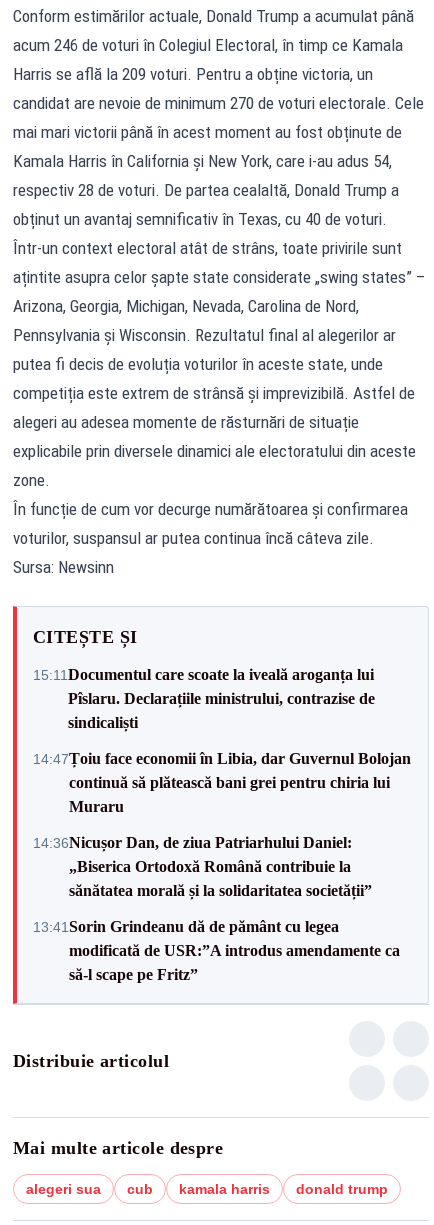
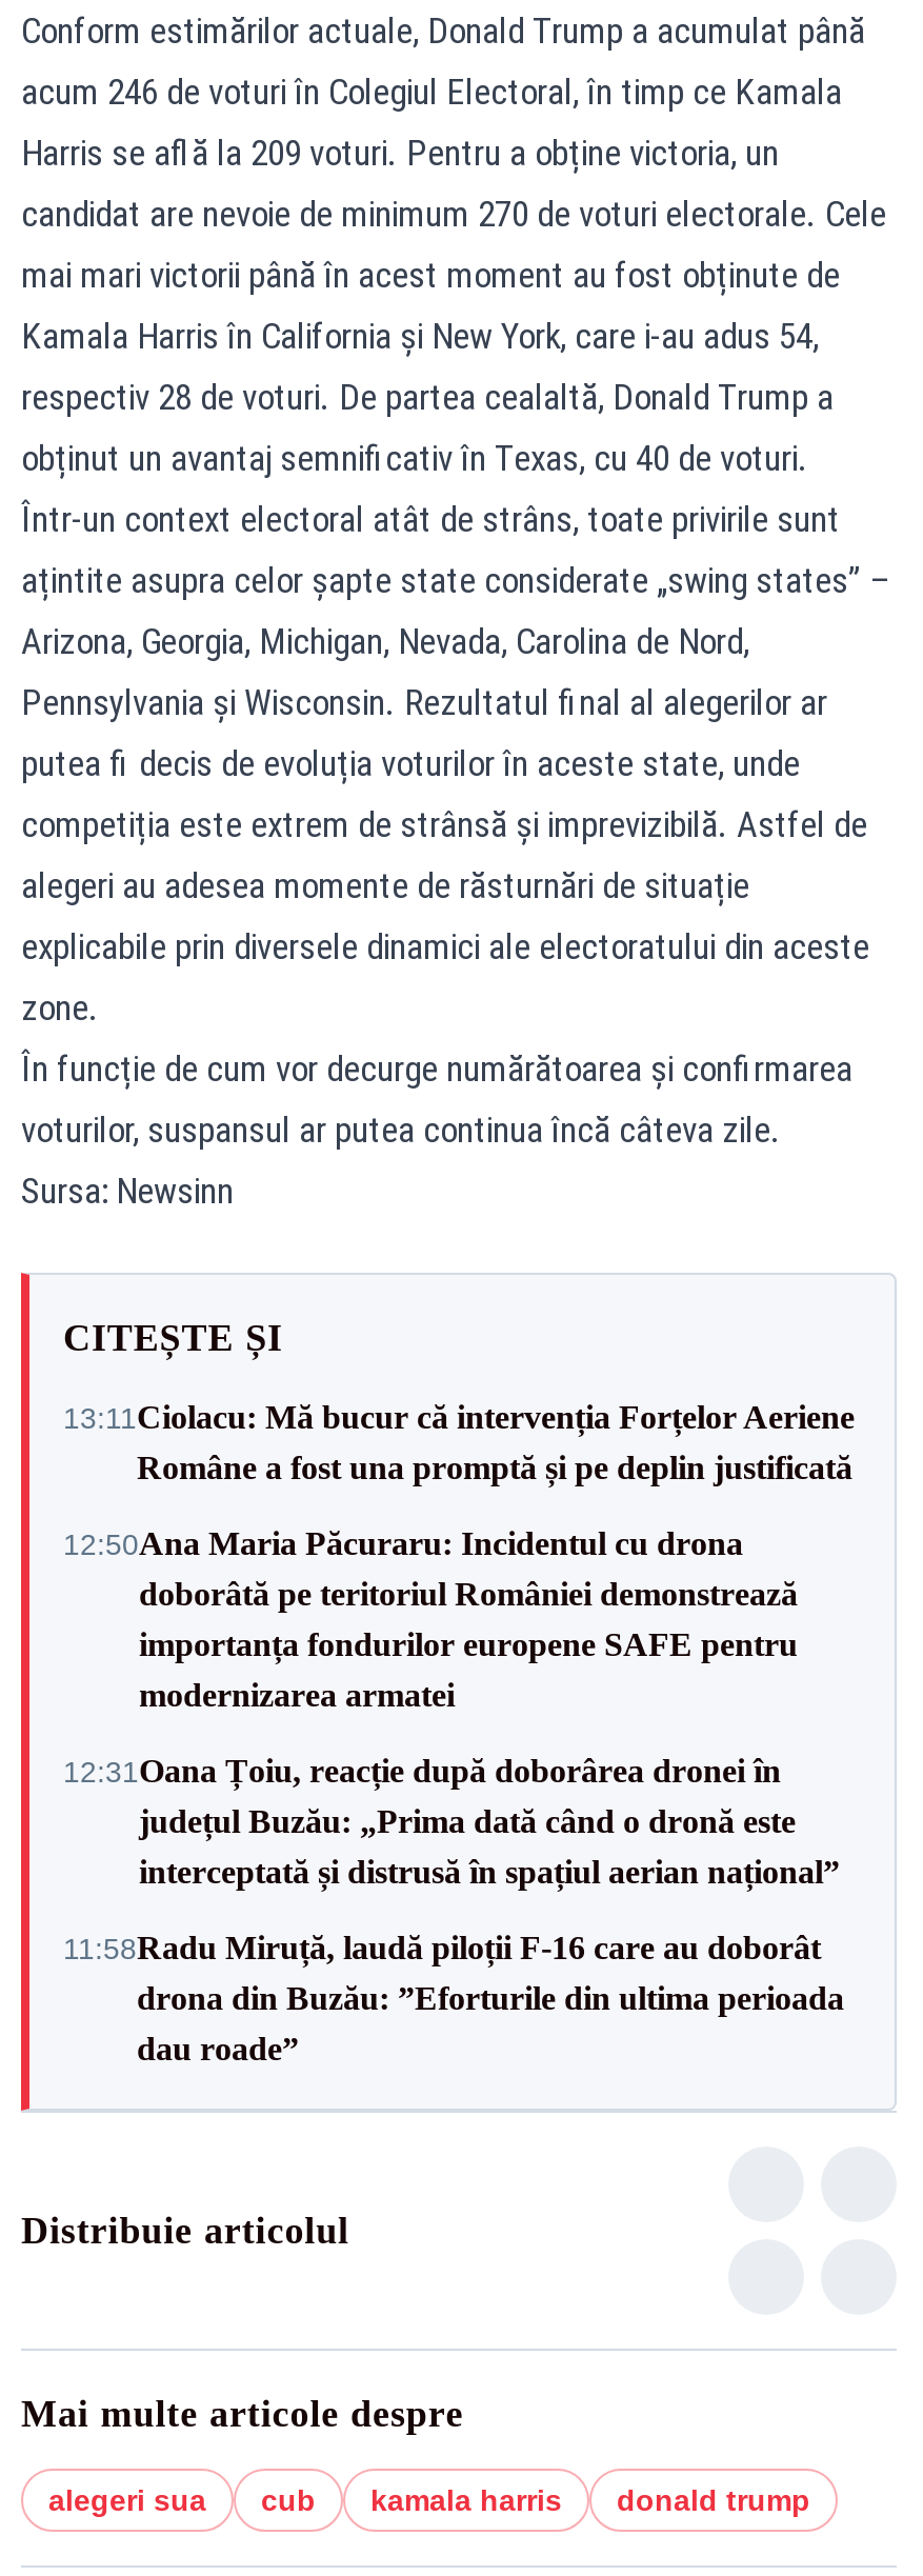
- 15:11 Documentul care scoate la iveală aroganța lui
- Pîslaru. Declarațiile ministrului, contrazise de
- sindicaliști
+ 13:11Ciolacu: Mă bucur că intervenția Forțelor Aeriene
+ Române a fost una promptă și pe deplin justificată

- 14:47Țoiu face economii în Libia, dar Guvernul Bolojan
- continuă să plătească bani grei pentru chiria lui
- Muraru
+ 12:50Ana Maria Păcuraru: Incidentul cu drona
+ doborâtă pe teritoriul României demonstrează
+ importanța fondurilor europene SAFE pentru
+ modernizarea armatei

- 14:36Nicușor Dan, de ziua Patriarhului Daniel:
- „Biserica Ortodoxă Română contribuie la
- sănătatea morală și la solidaritatea societății”
+ 12:31Oana Țoiu, reacție după doborârea dronei în
+ județul Buzău: „Prima dată când o dronă este
+ interceptată și distrusă în spațiul aerian național”

- 13:41Sorin Grindeanu dă de pământ cu legea
- modificată de USR:”A introdus amendamente ca
- să-l scape pe Fritz”
+ 11:58Radu Miruță, laudă piloții F-16 care au doborât
+ drona din Buzău: ”Eforturile din ultima perioada
+ dau roade”
